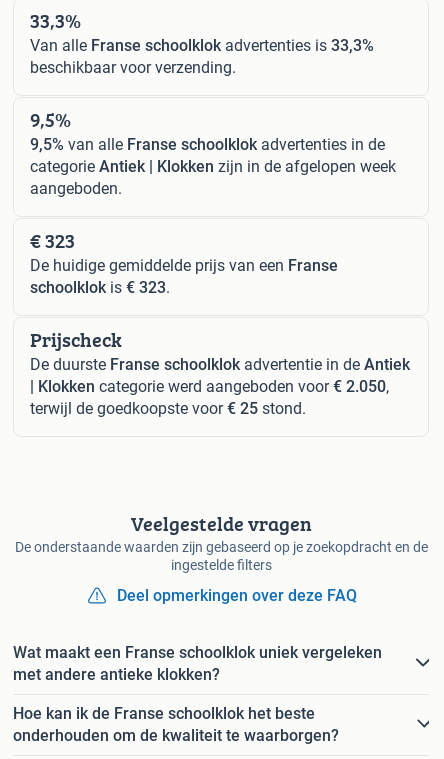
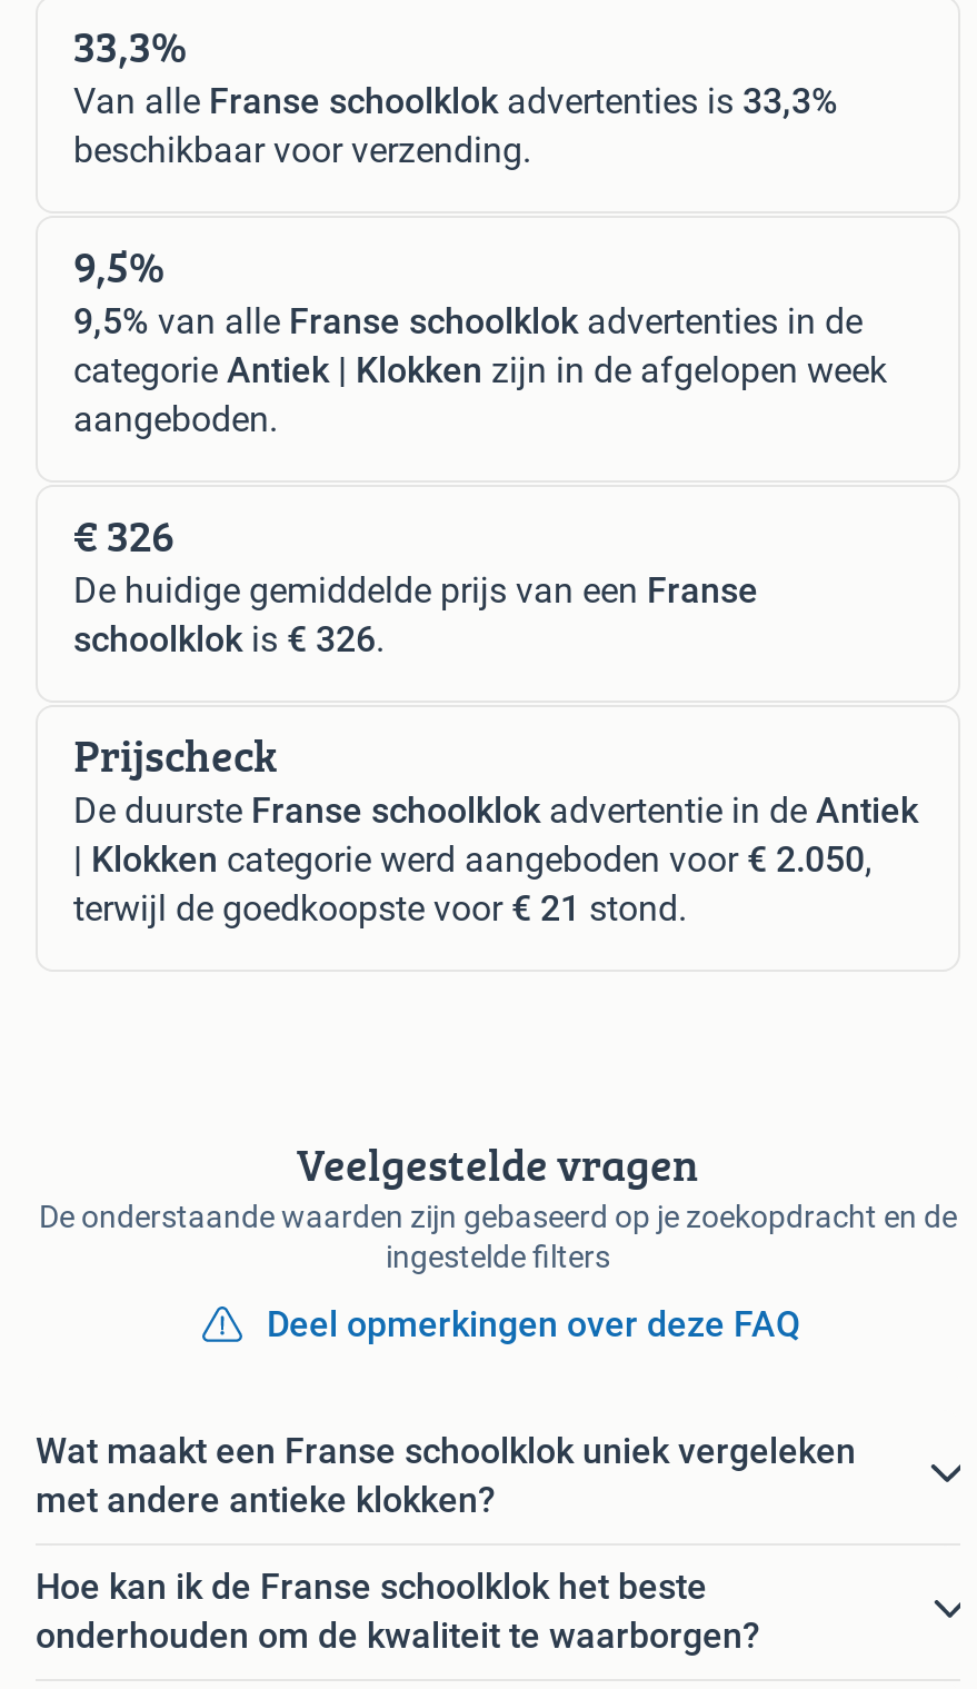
- € 323
+ € 326

- schoolklok is € 323.
+ schoolklok is € 326.

- terwijl de goedkoopste voor € 25 stond.
+ terwijl de goedkoopste voor € 21 stond.
